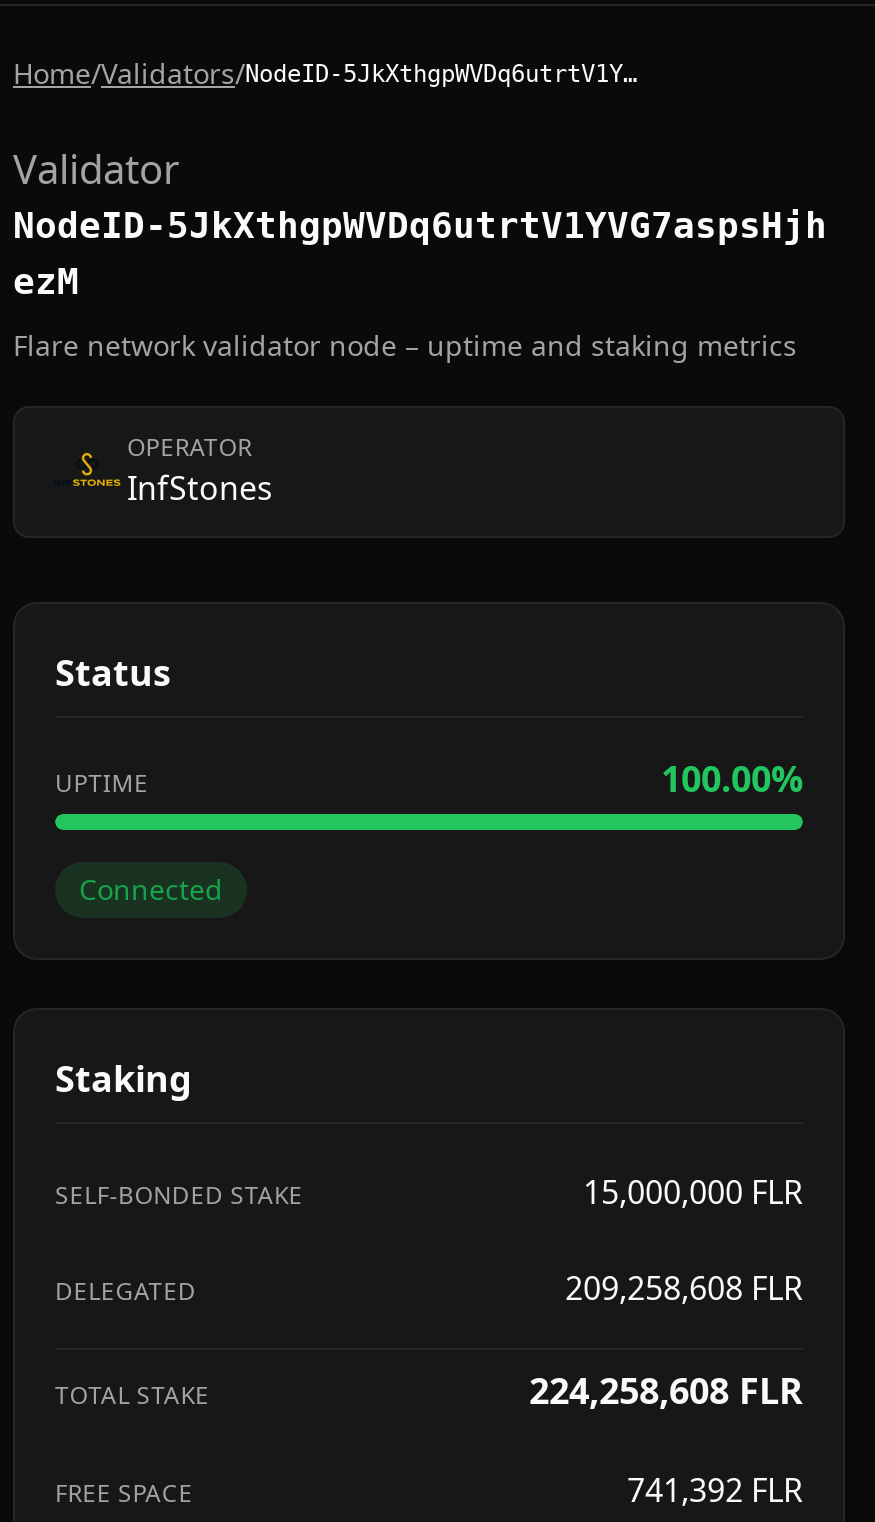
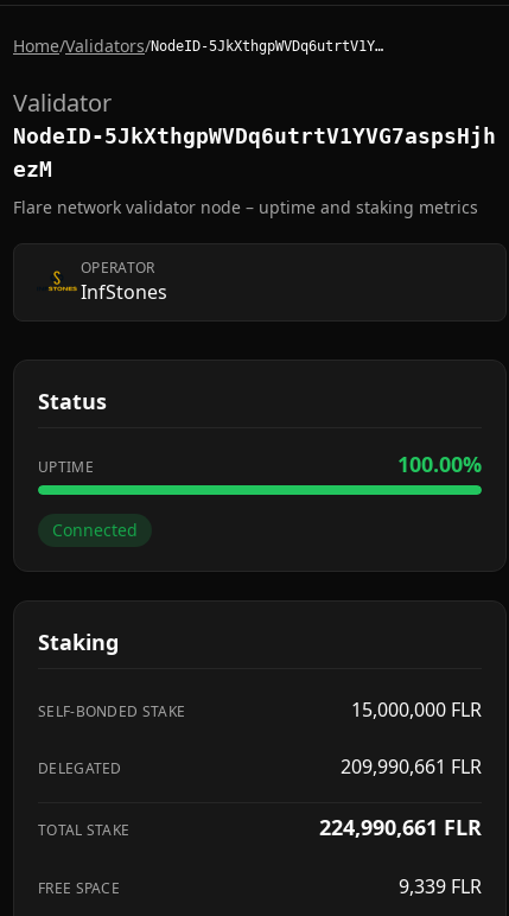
- 209,258,608 FLR
+ 209,990,661 FLR

- 224,258,608 FLR
+ 224,990,661 FLR

- 741,392 FLR
+ 9,339 FLR
